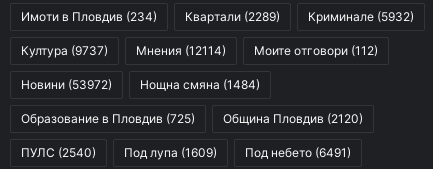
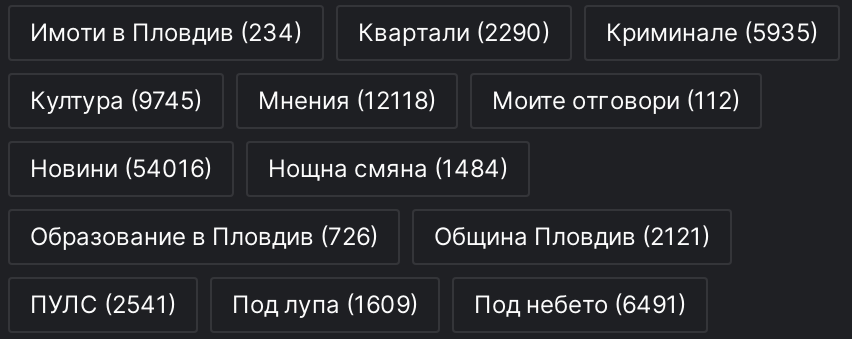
- Квартали (2289)
+ Квартали (2290)

- Криминале (5932)
+ Криминале (5935)

- Култура (9737)
+ Култура (9745)

- Мнения (12114)
+ Мнения (12118)

- Новини (53972) Нощна смяна (1484)
+ Новини (54016) Нощна смяна (1484)

- Образование в Пловдив (725)
+ Образование в Пловдив (726)

- Община Пловдив (2120)
+ Община Пловдив (2121)

- ПУЛС (2540) Под лупа (1609) Под небето (6491)
+ ПУЛС (2541) Под лупа (1609) Под небето (6491)
